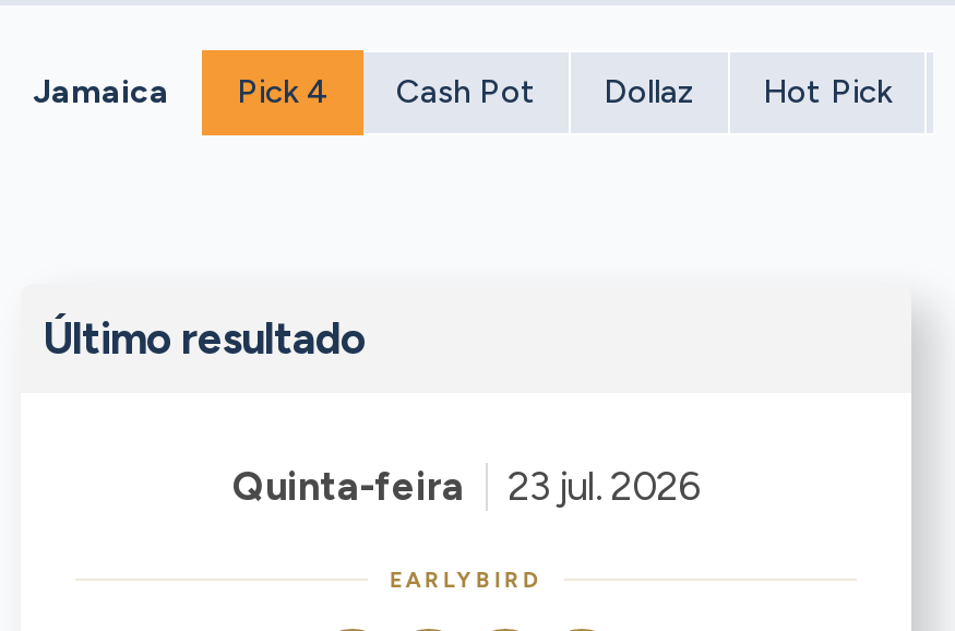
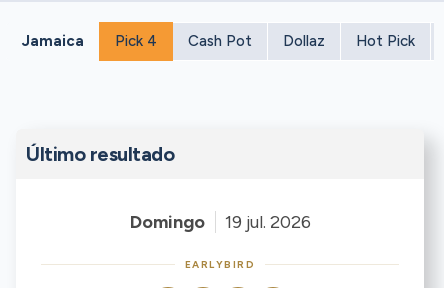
- Quinta-feira
- 23 jul. 2026
+ Domingo
+ 19 jul. 2026
